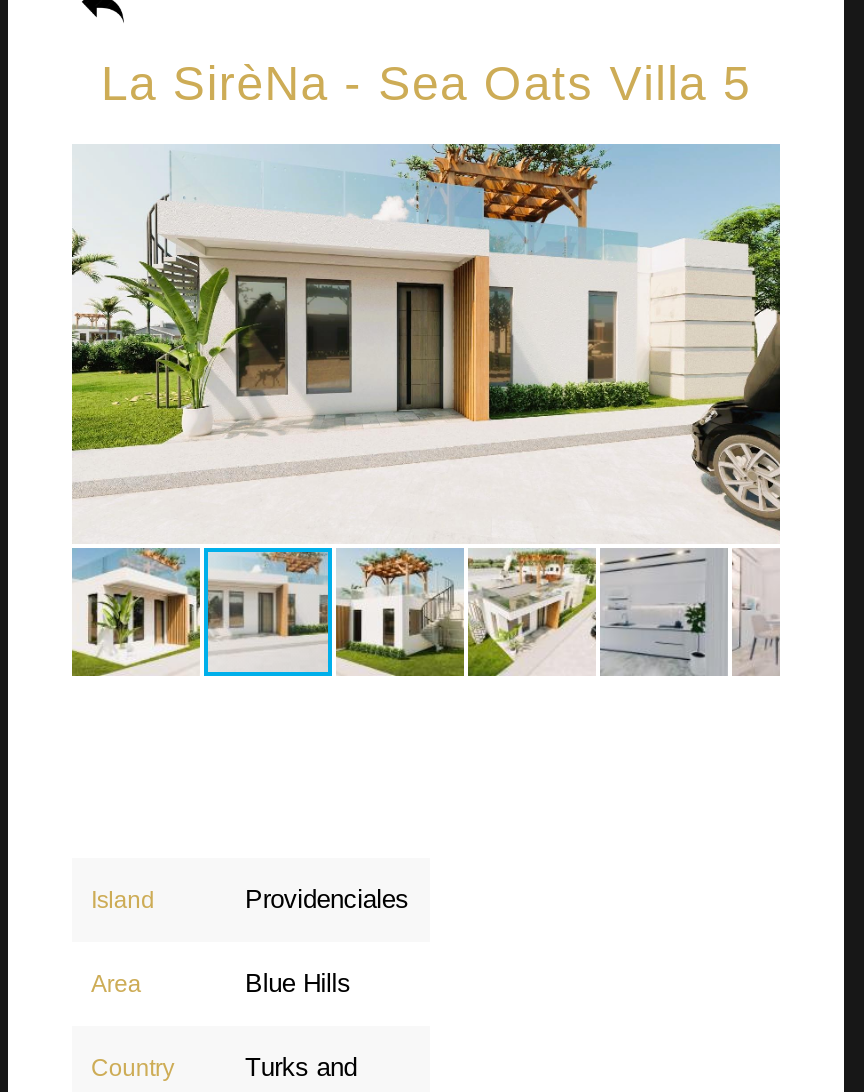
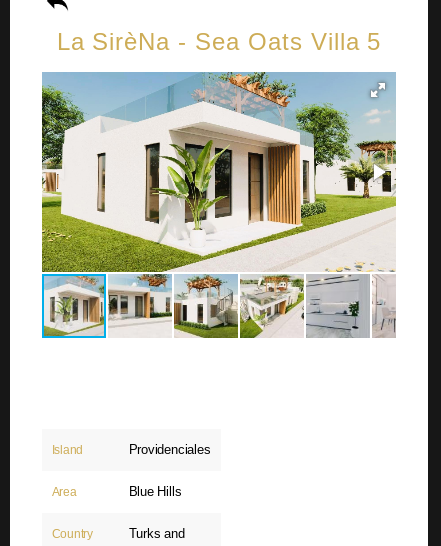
- [image]
+ [image]
